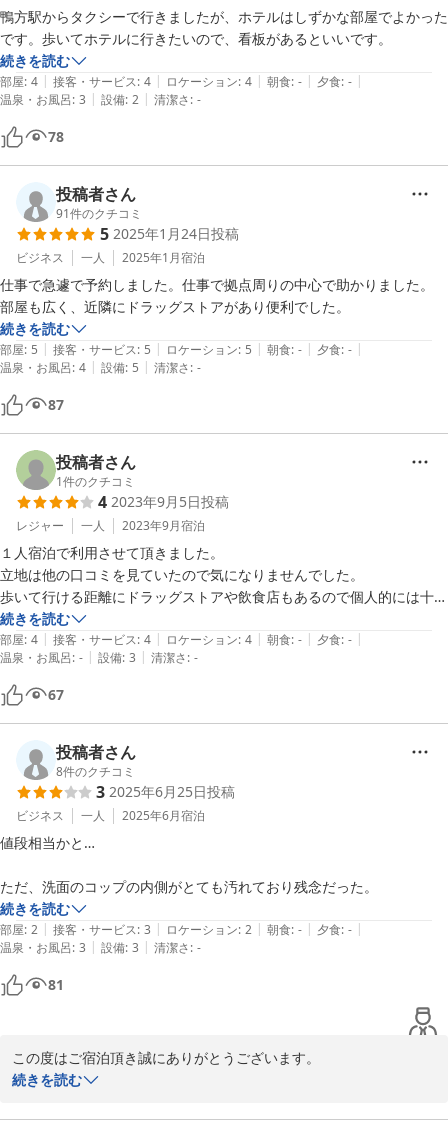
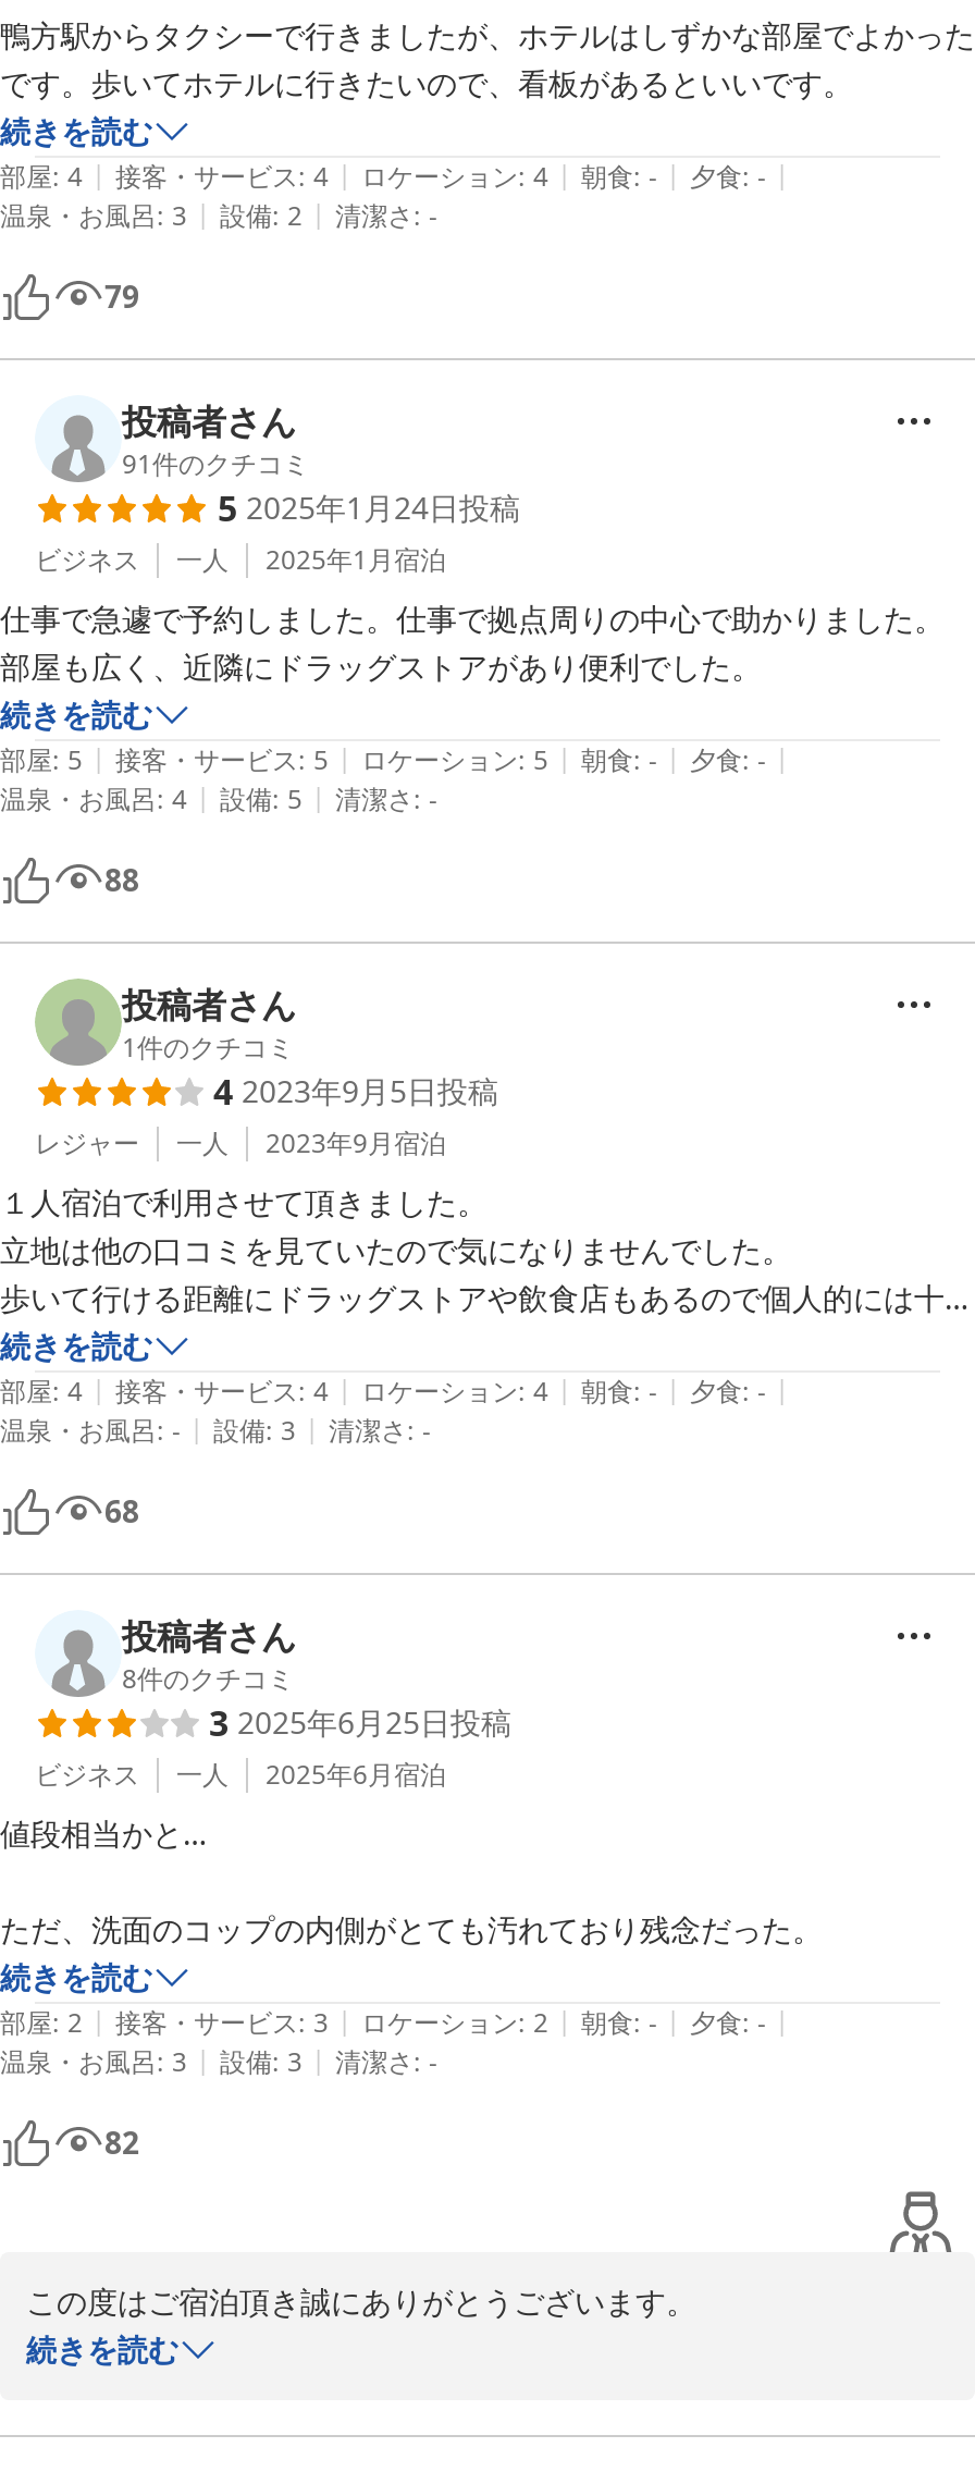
- 78
+ 79

- 87
+ 88

- 67
+ 68

- 81
+ 82
